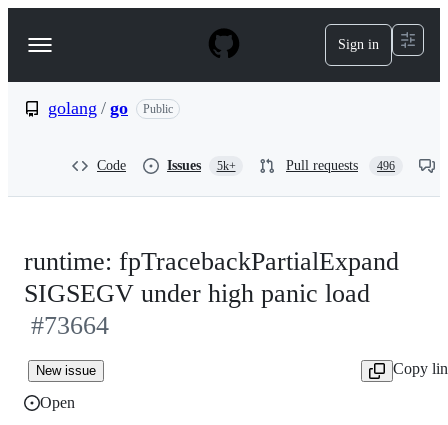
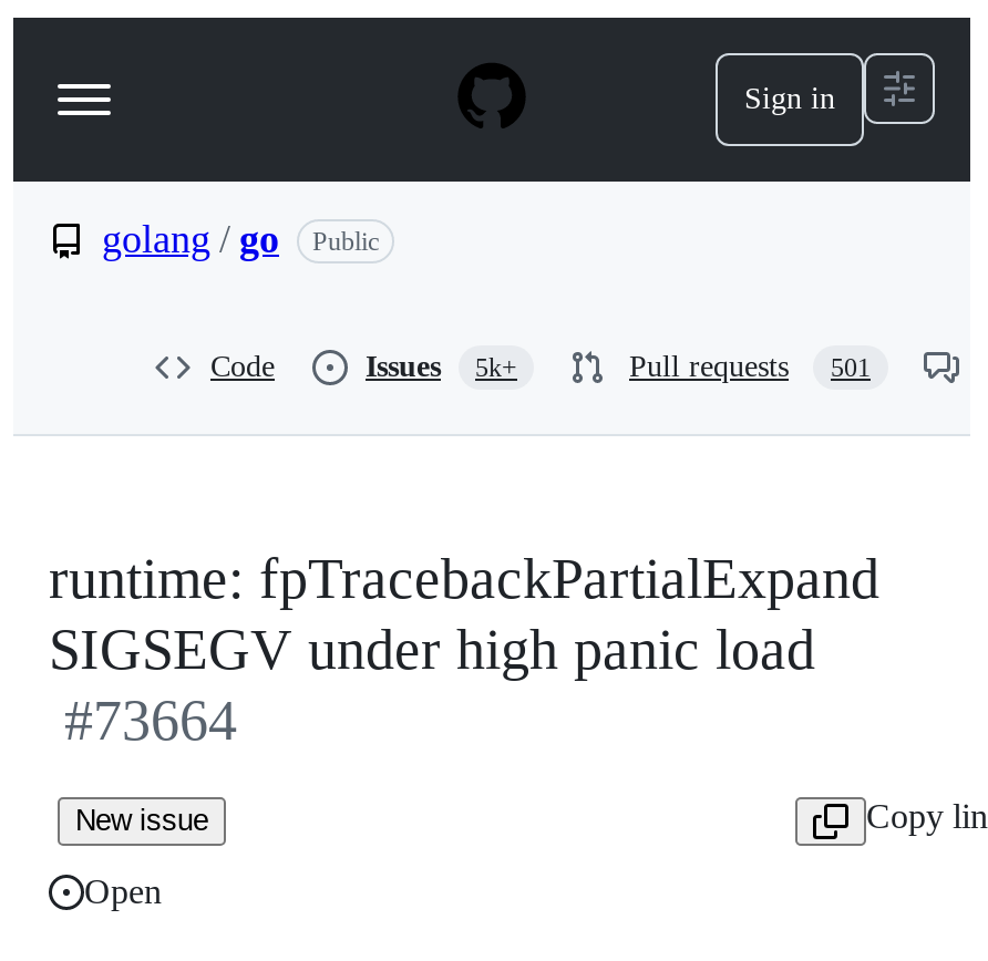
- Pull requests 496
+ Pull requests 501
